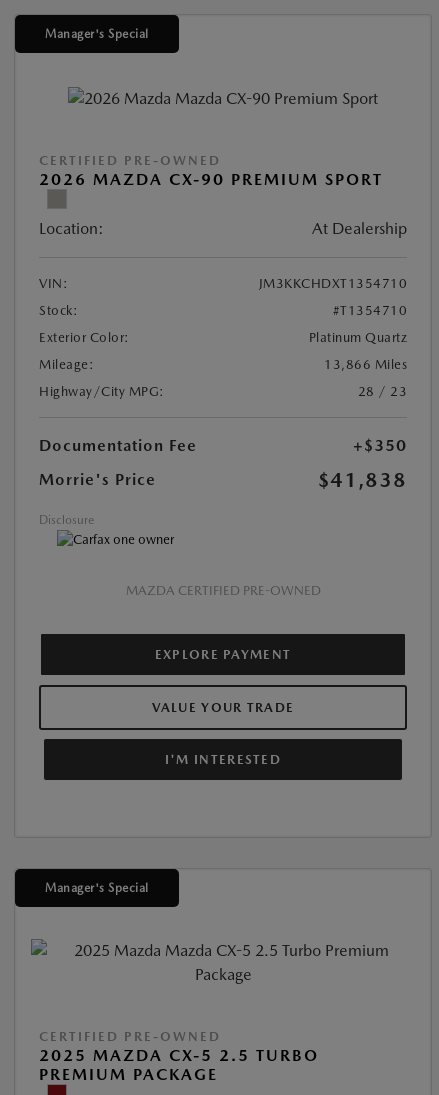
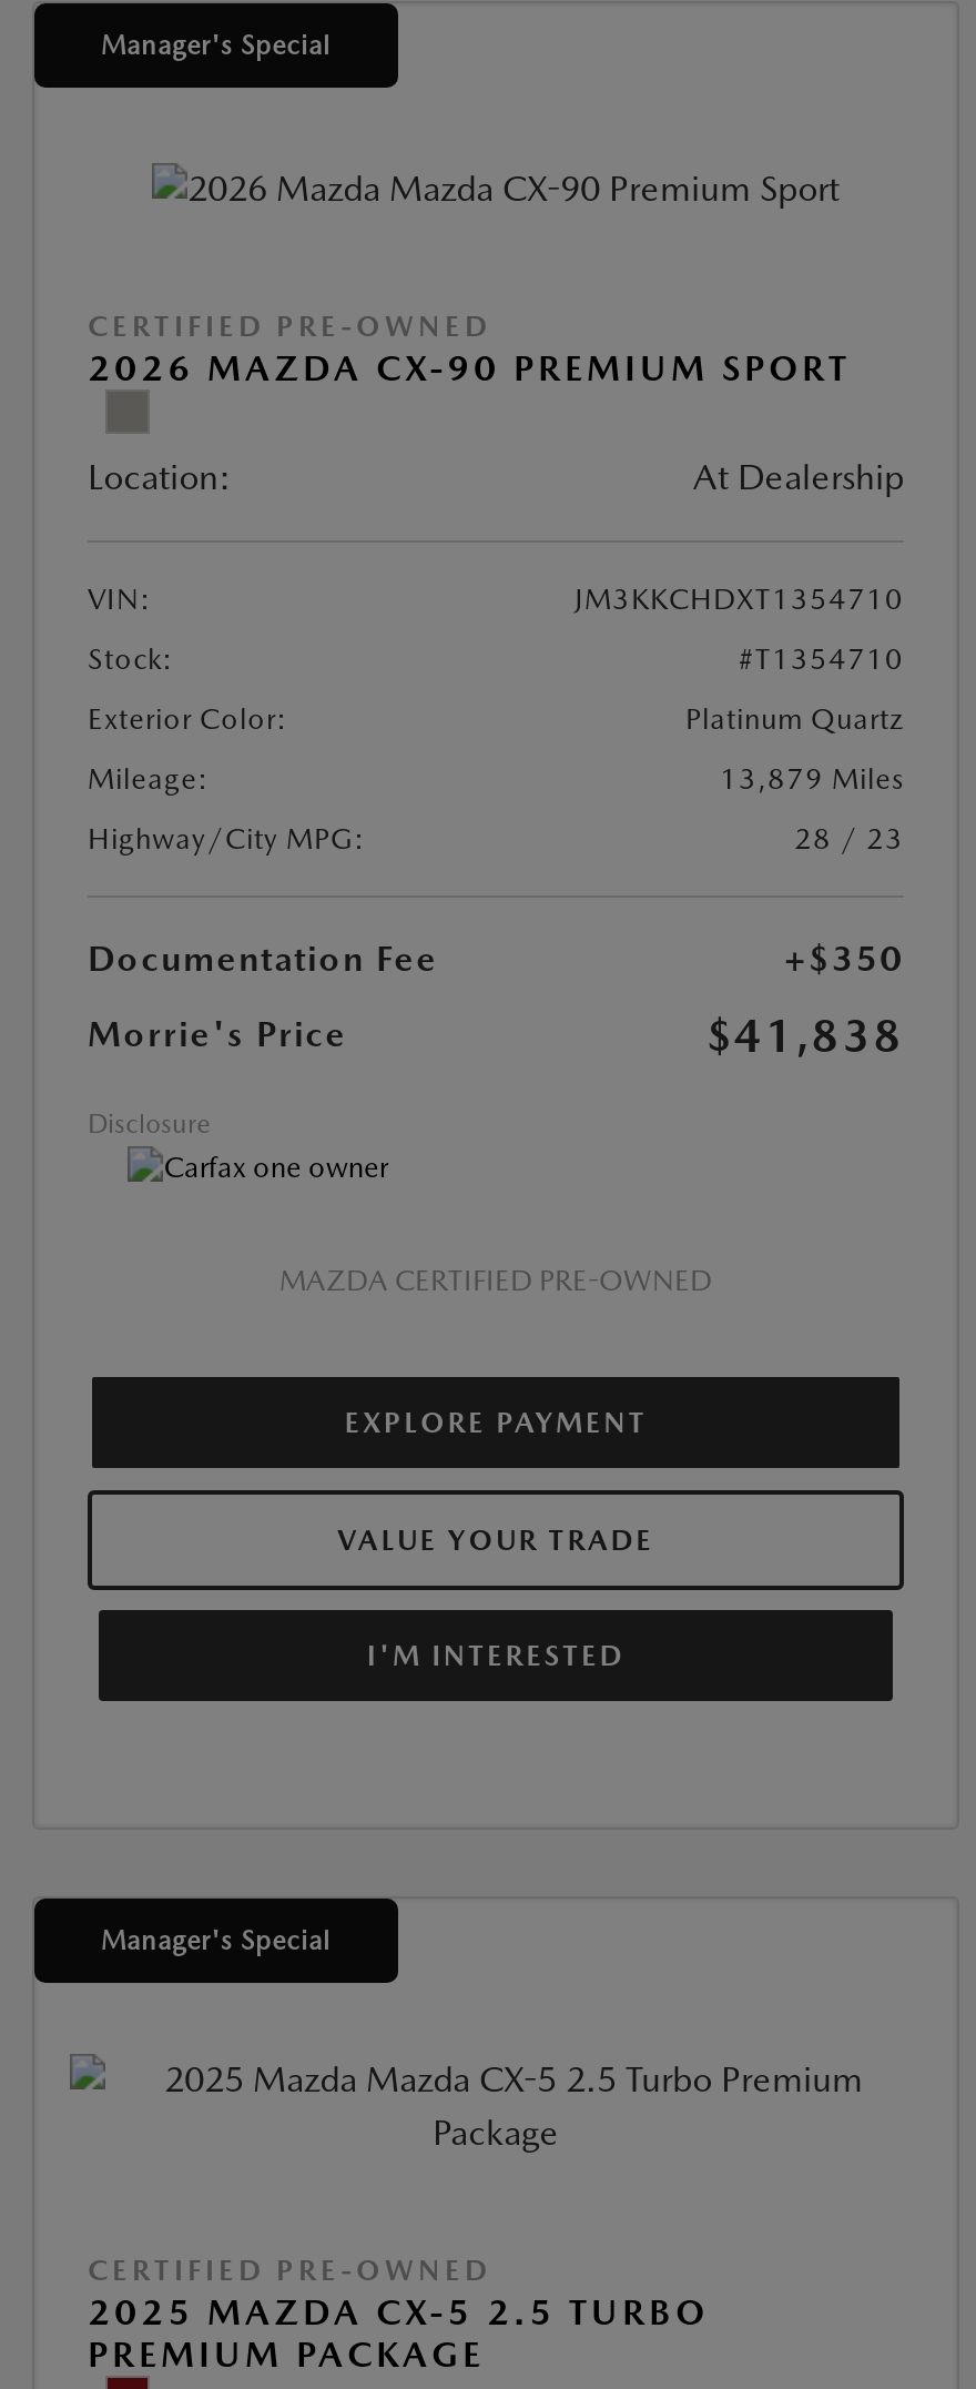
- 13,866 Miles
+ 13,879 Miles
